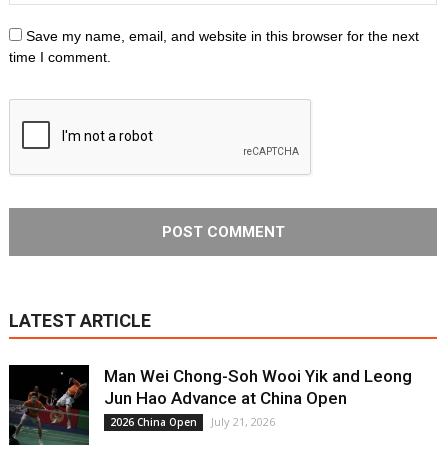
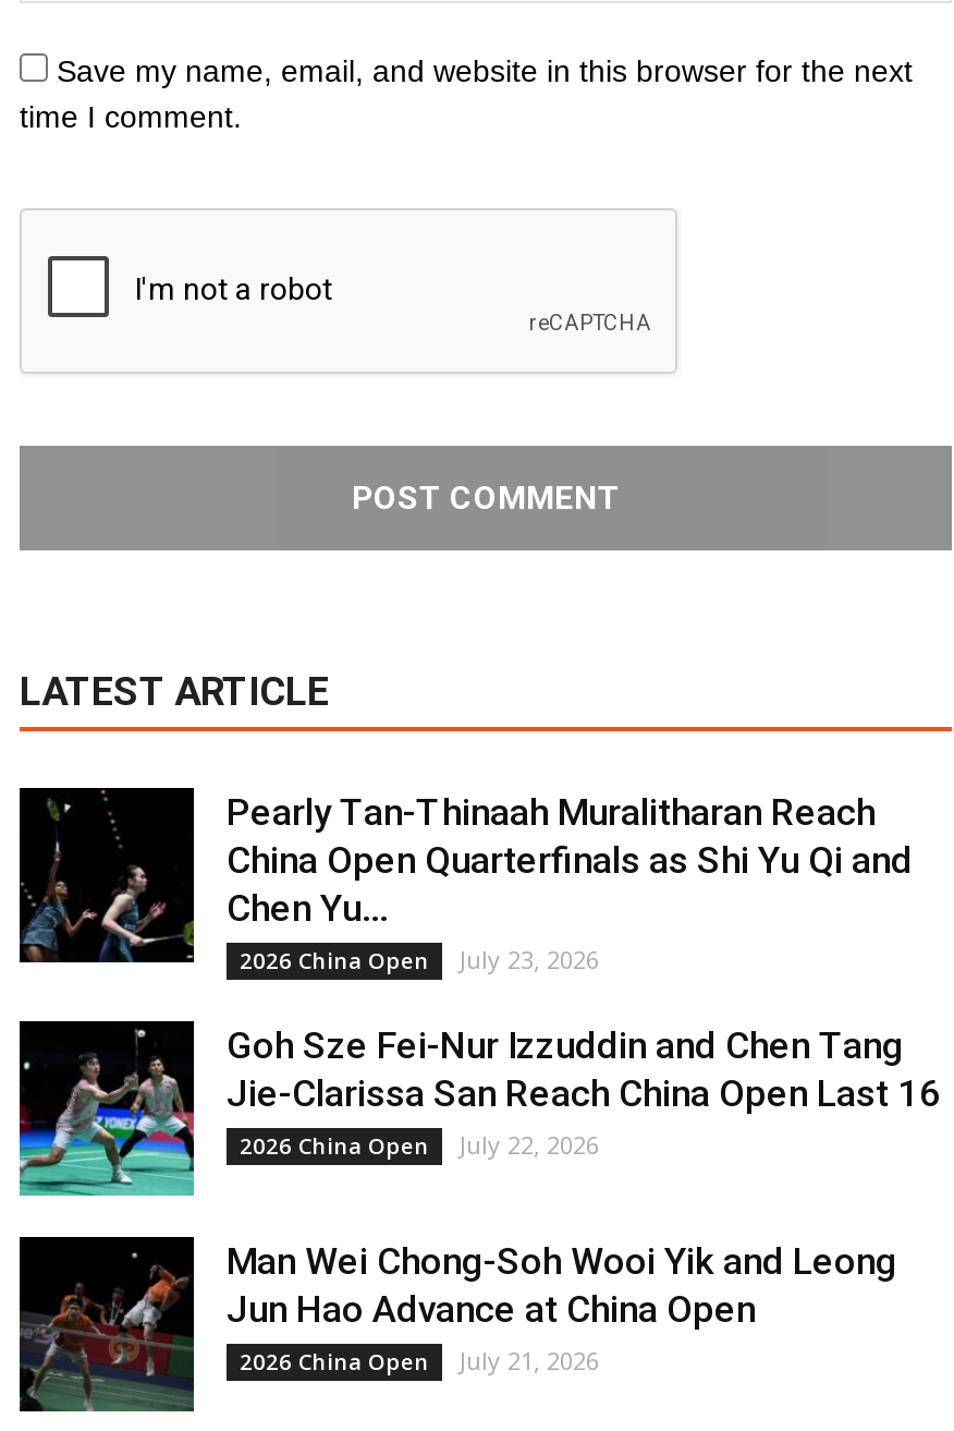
+ [image]

+ [image]
+ Pearly Tan-Thinaah Muralitharan Reach
+ China Open Quarterfinals as Shi Yu Qi and
+ Chen Yu...
+ 2026 China Open
+ July 23, 2026
+ Goh Sze Fei-Nur Izzuddin and Chen Tang
+ Jie-Clarissa San Reach China Open Last 16
+ 2026 China Open
+ July 22, 2026
